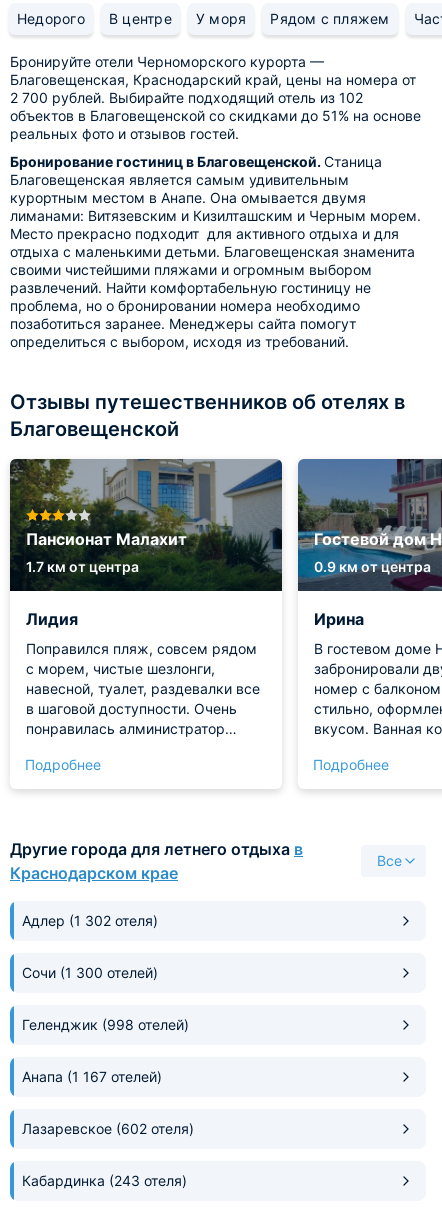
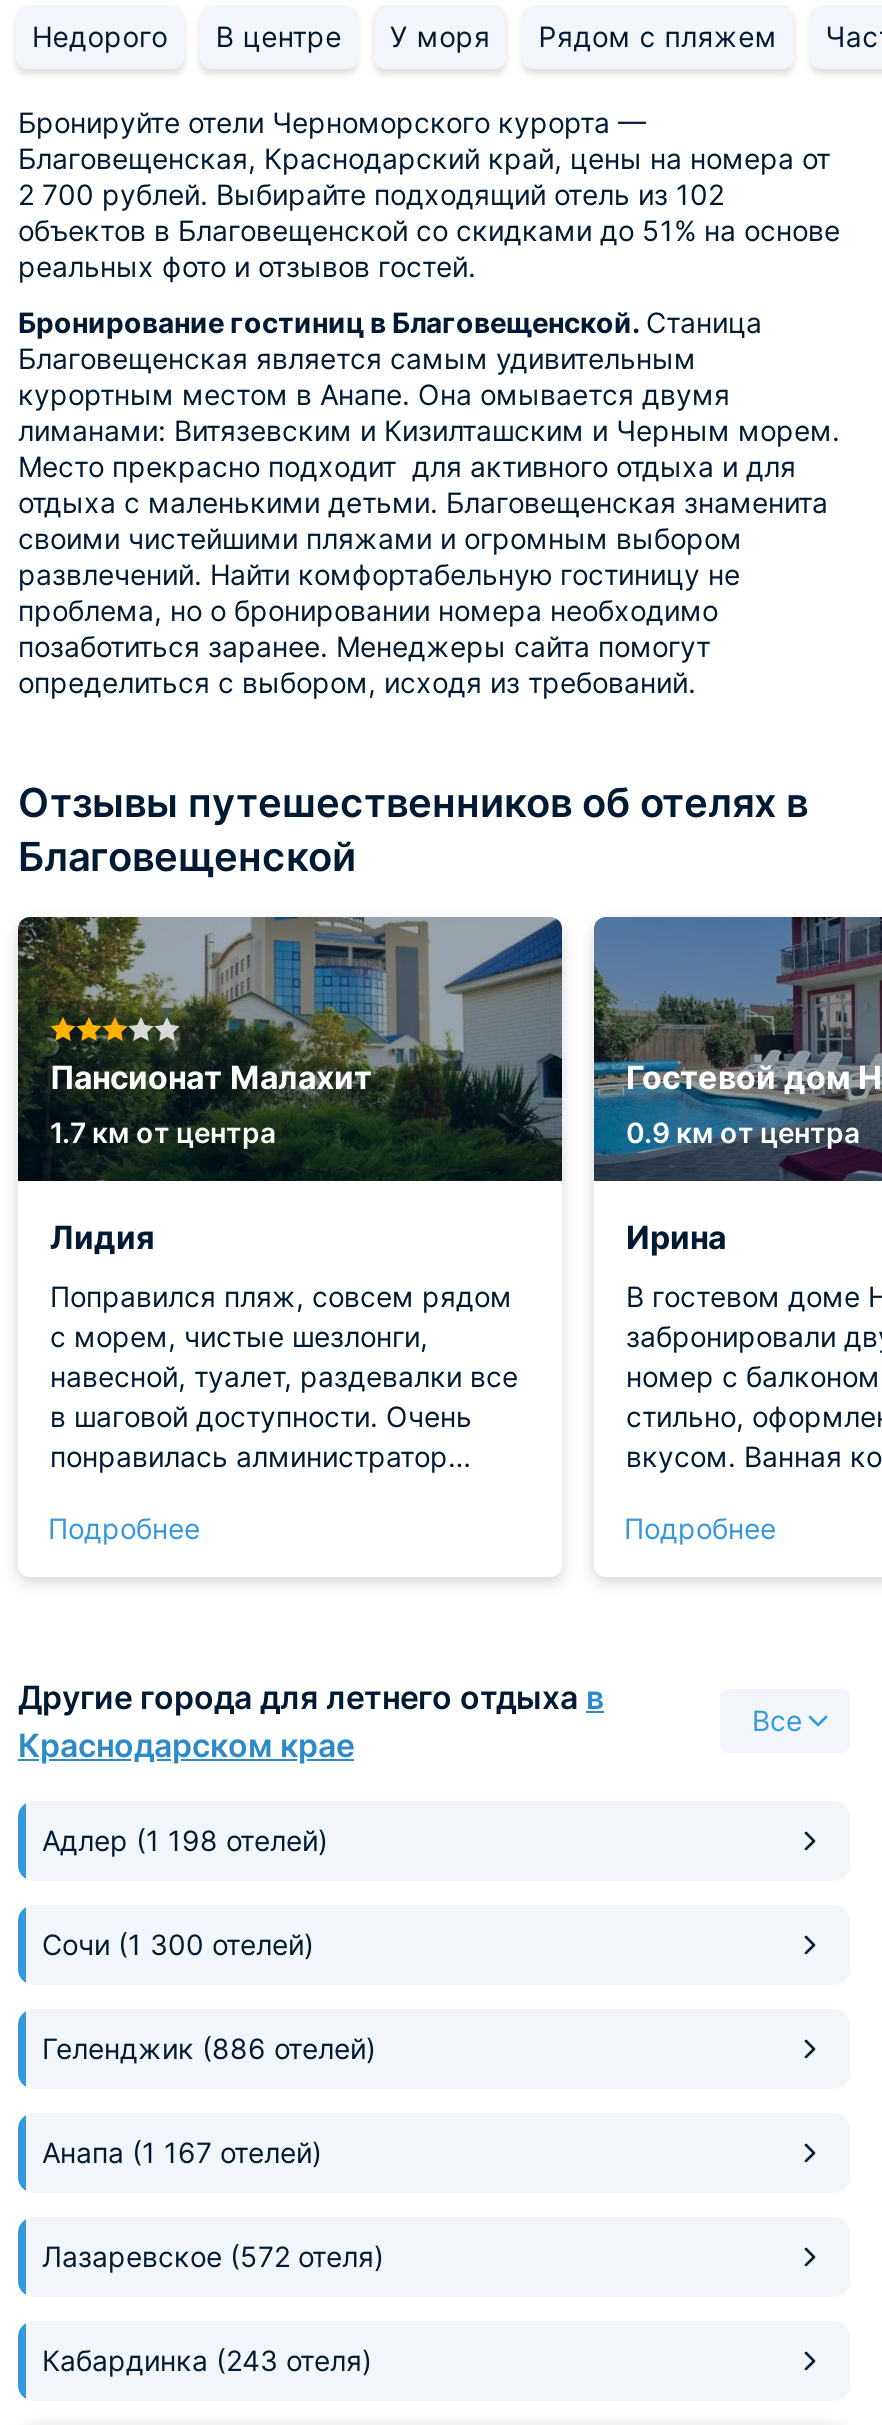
- Адлер (1 302 отеля)
+ Адлер (1 198 отелей)

- Геленджик (998 отелей)
+ Геленджик (886 отелей)

- Лазаревское (602 отеля)
+ Лазаревское (572 отеля)
